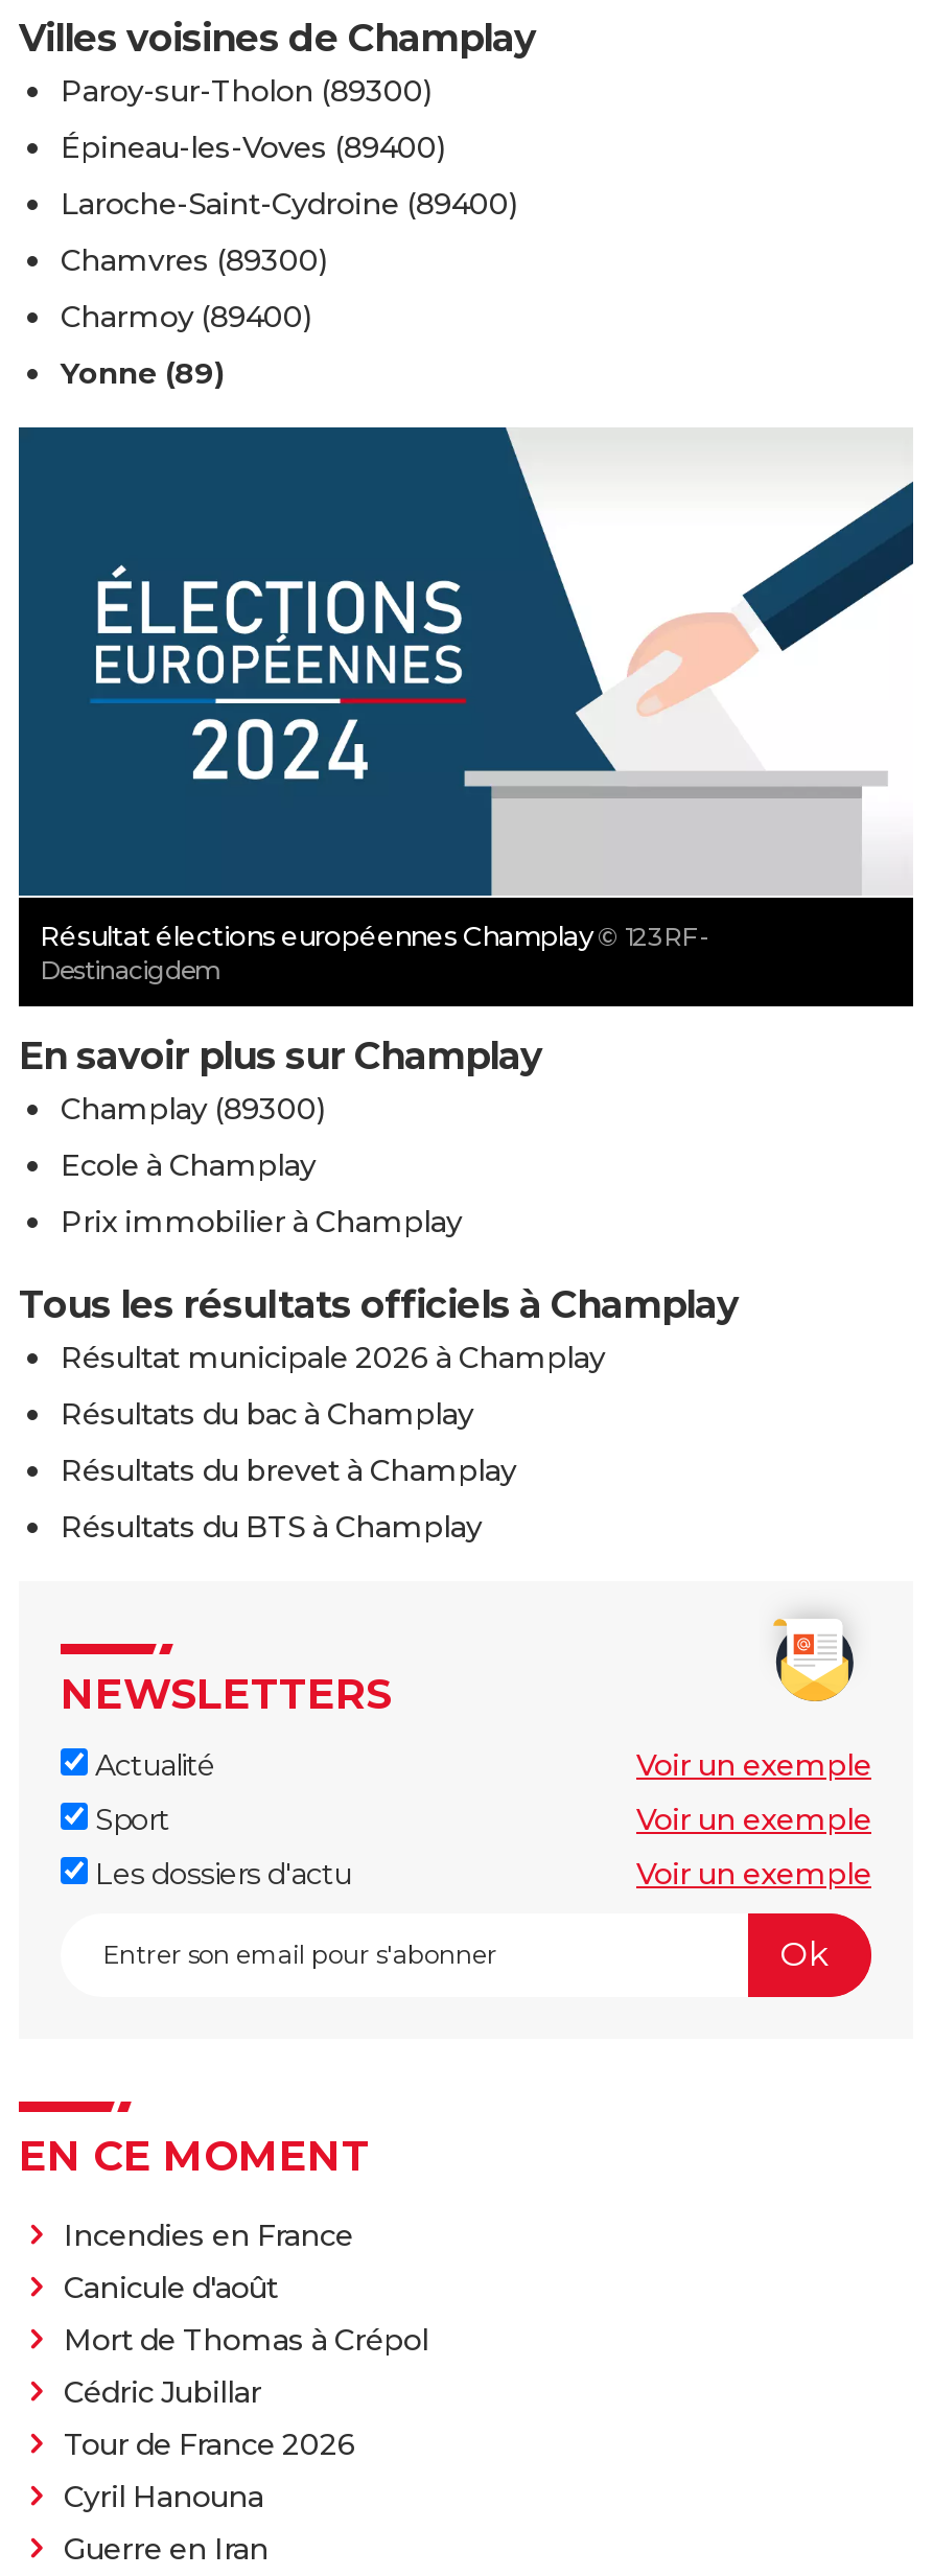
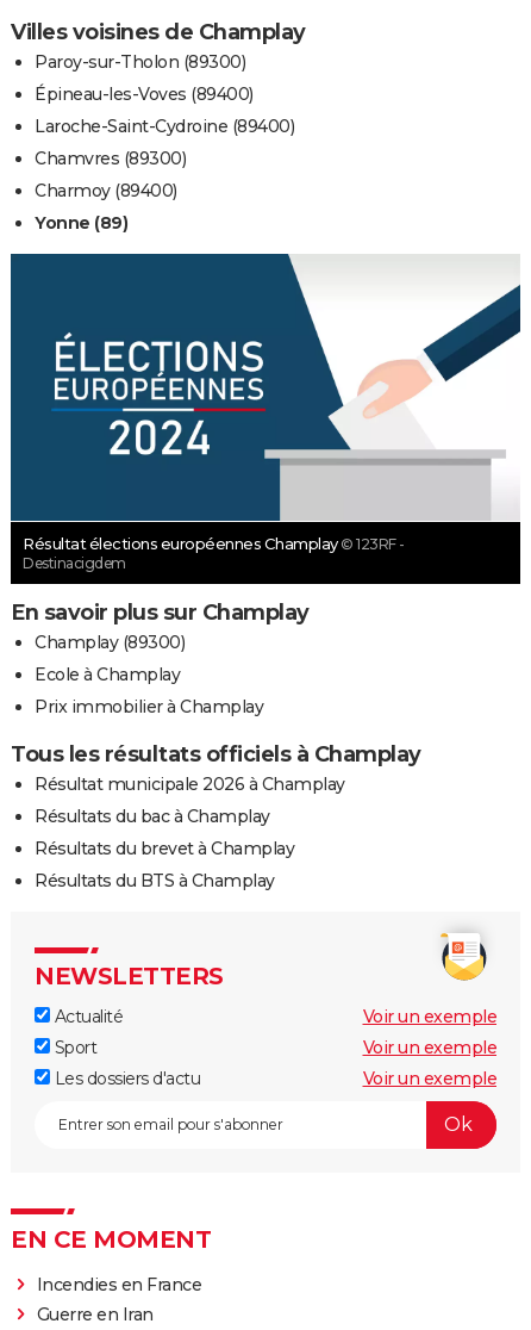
- Canicule d'août
- Mort de Thomas à Crépol
- Cédric Jubillar
- Tour de France 2026
- Cyril Hanouna
